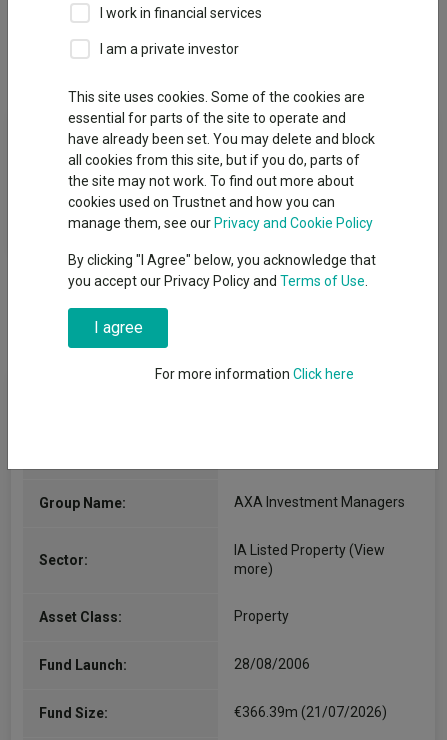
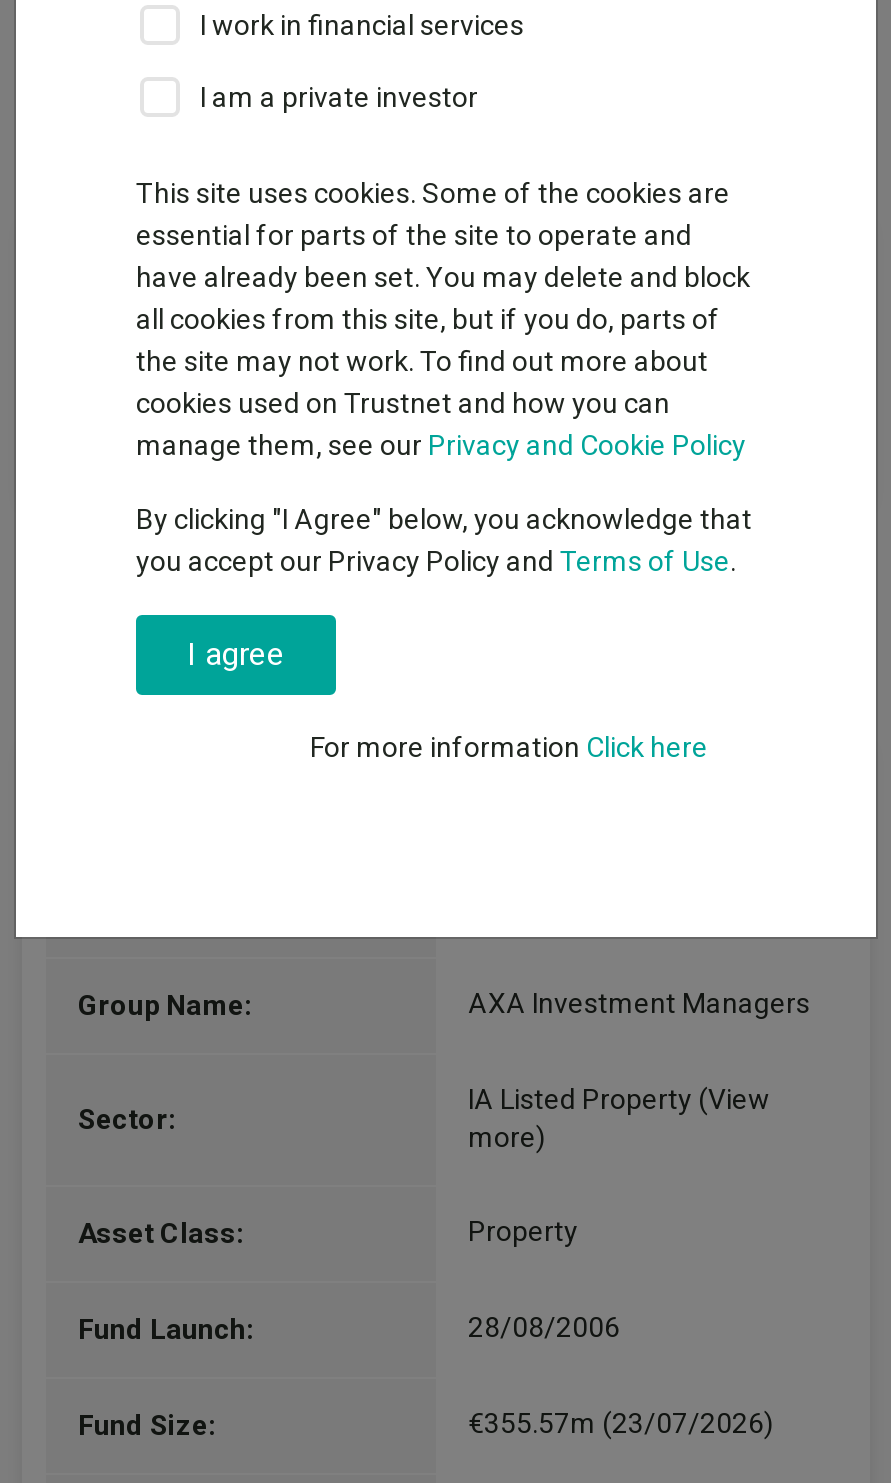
- €366.39m (21/07/2026)
+ €355.57m (23/07/2026)
